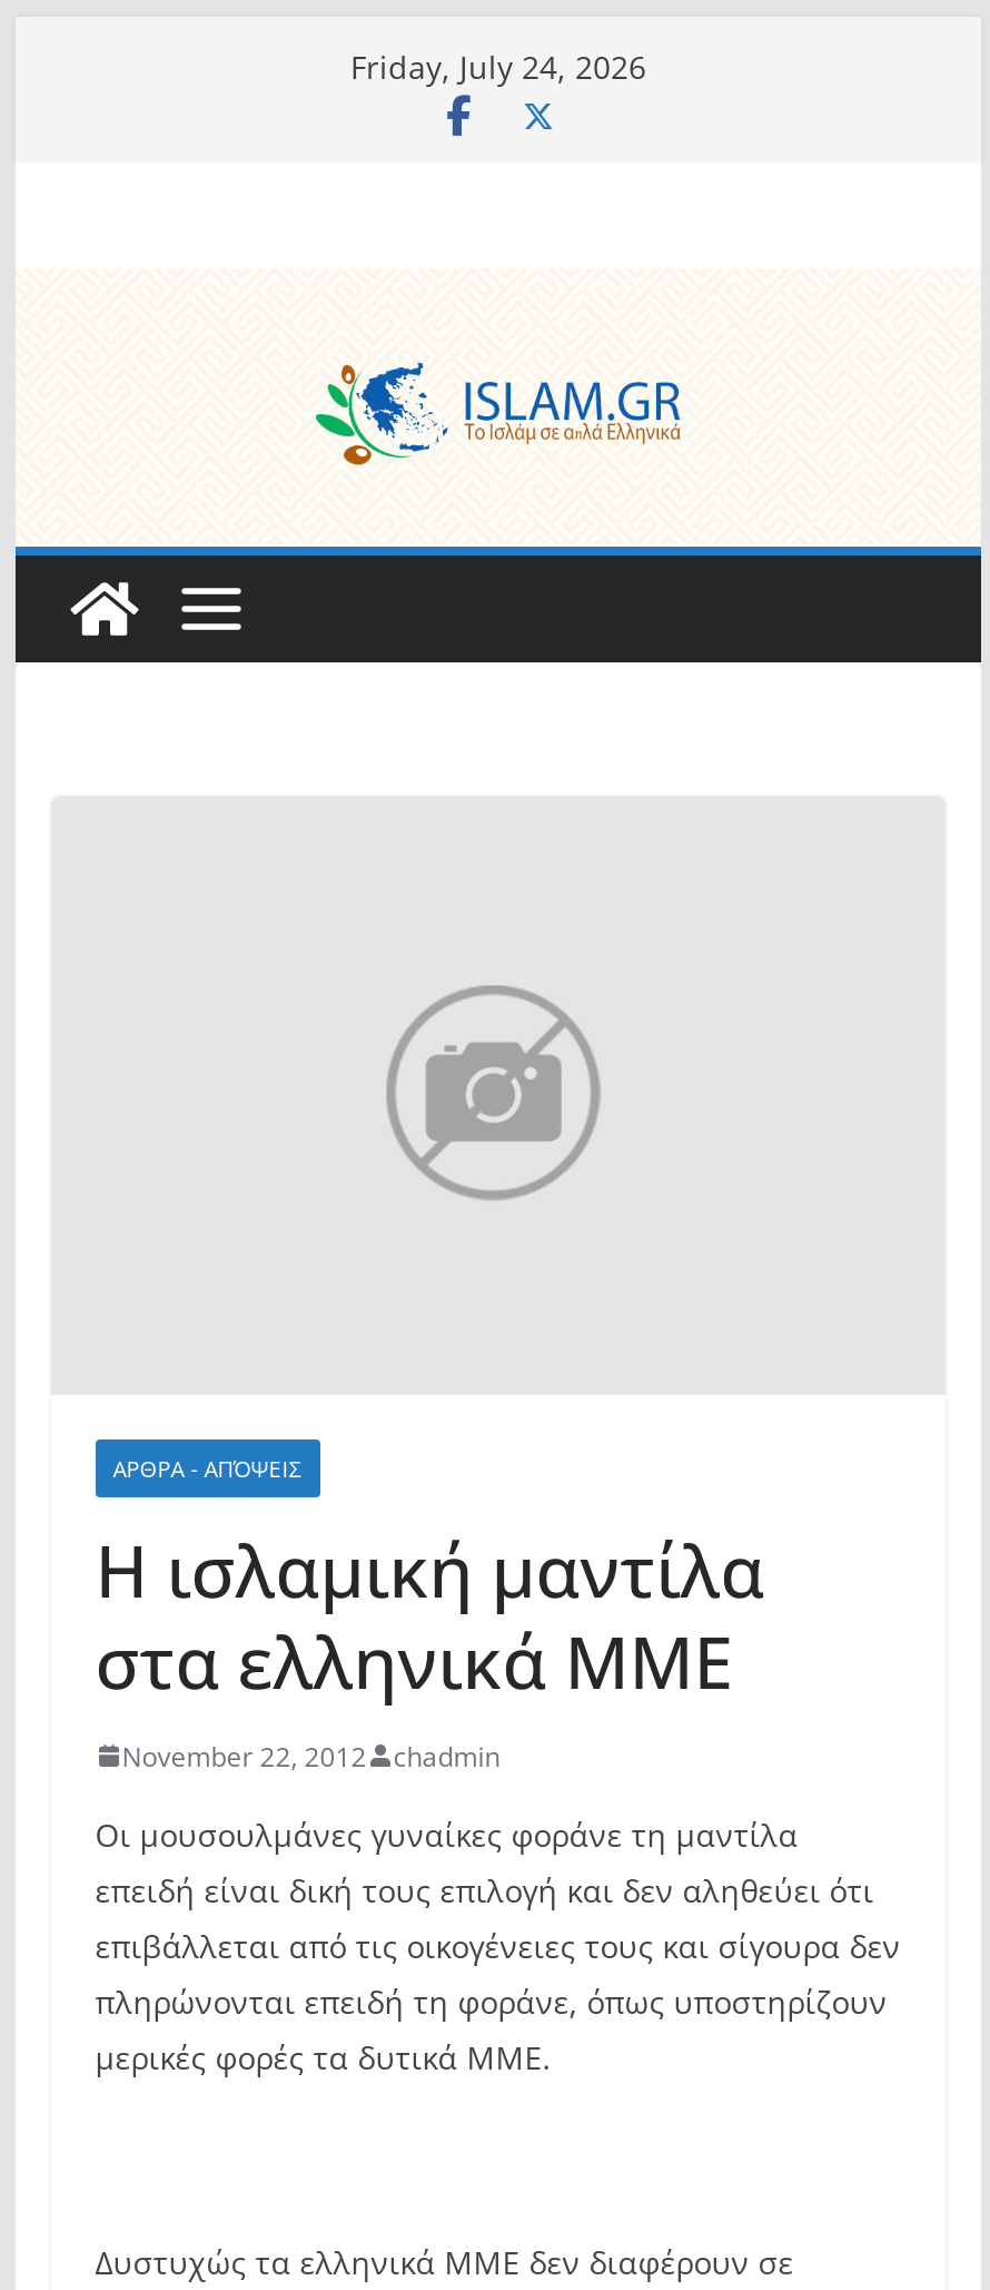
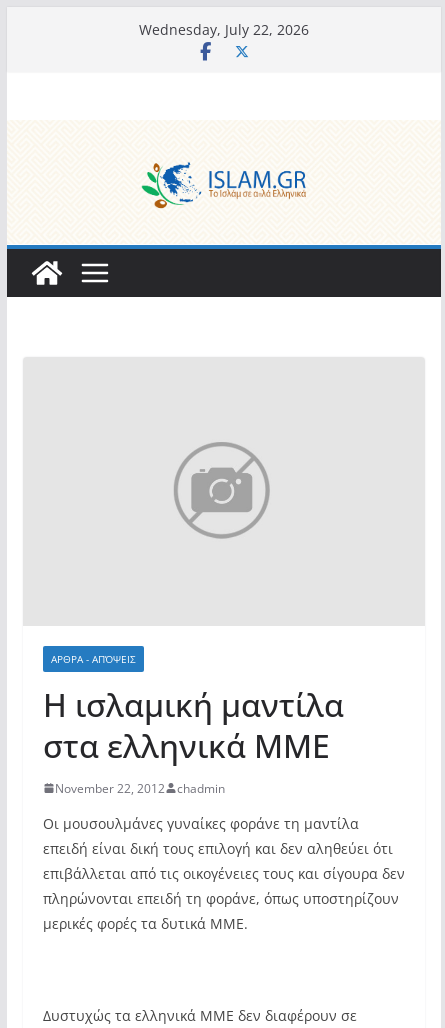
- Friday, July 24, 2026
+ Wednesday, July 22, 2026
